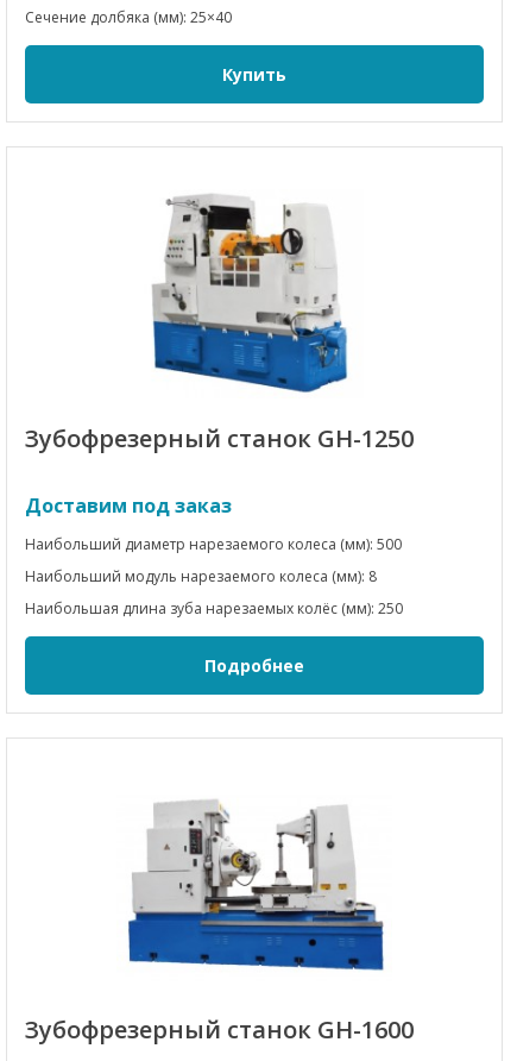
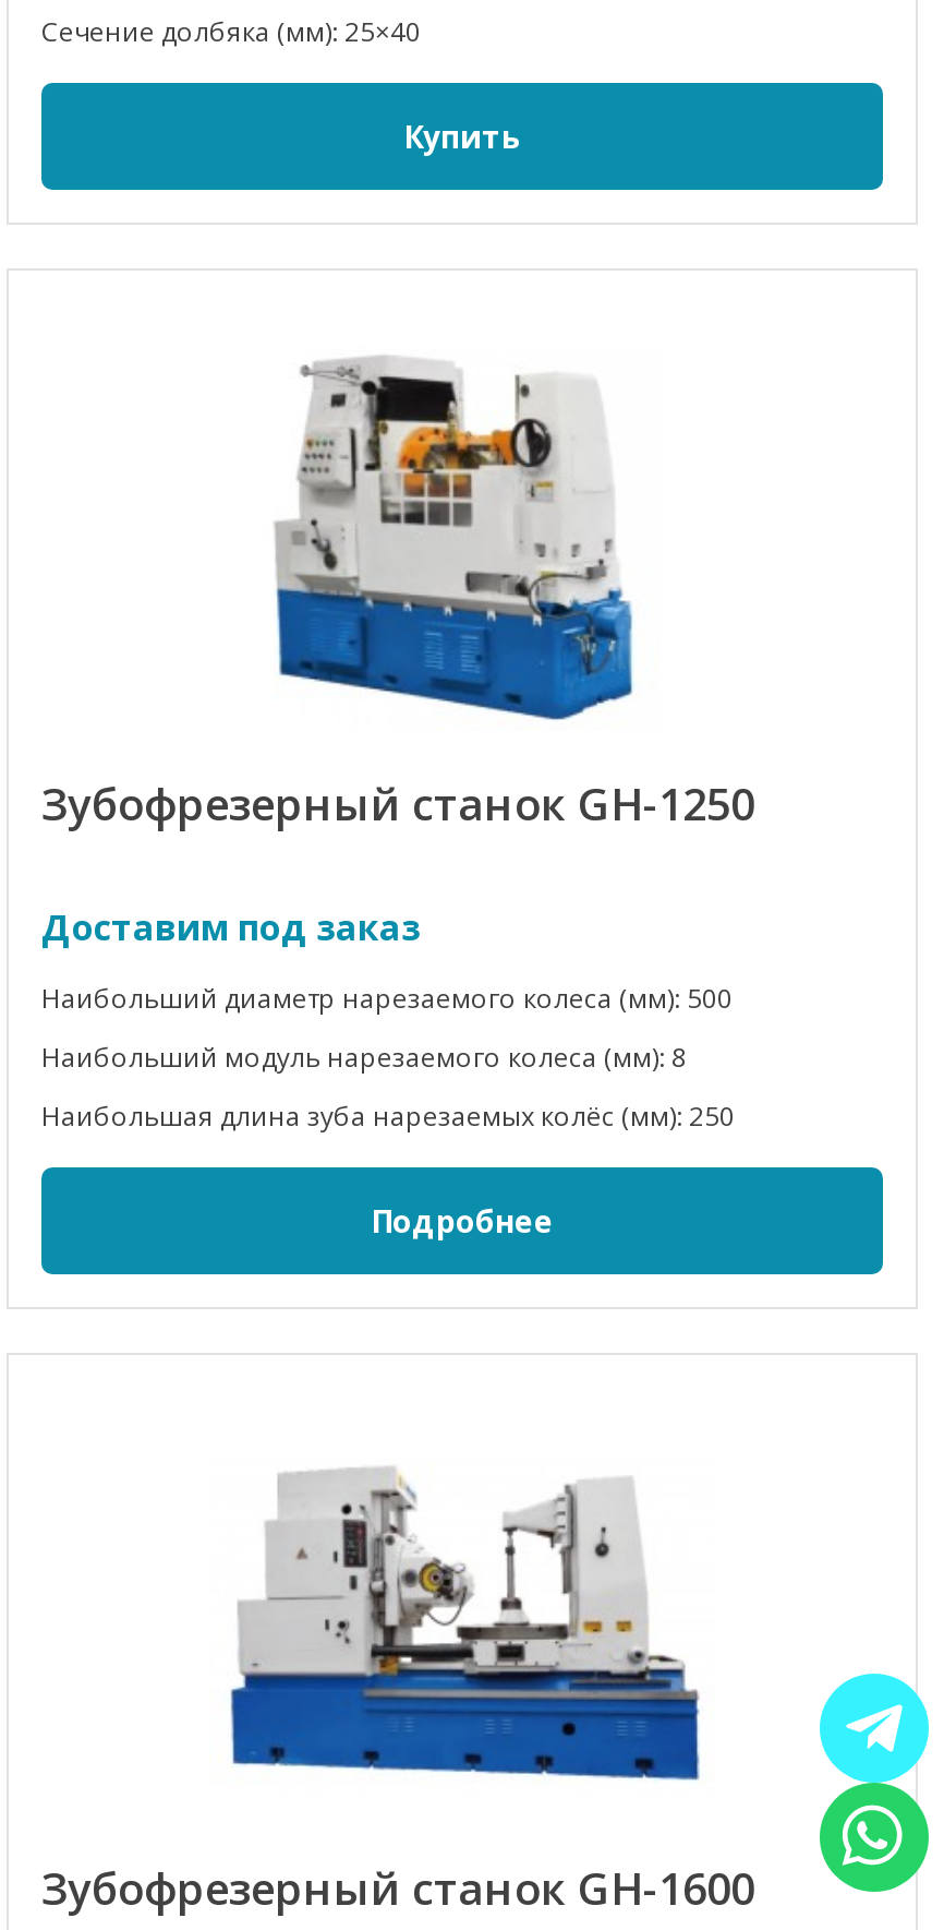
+ [image]
